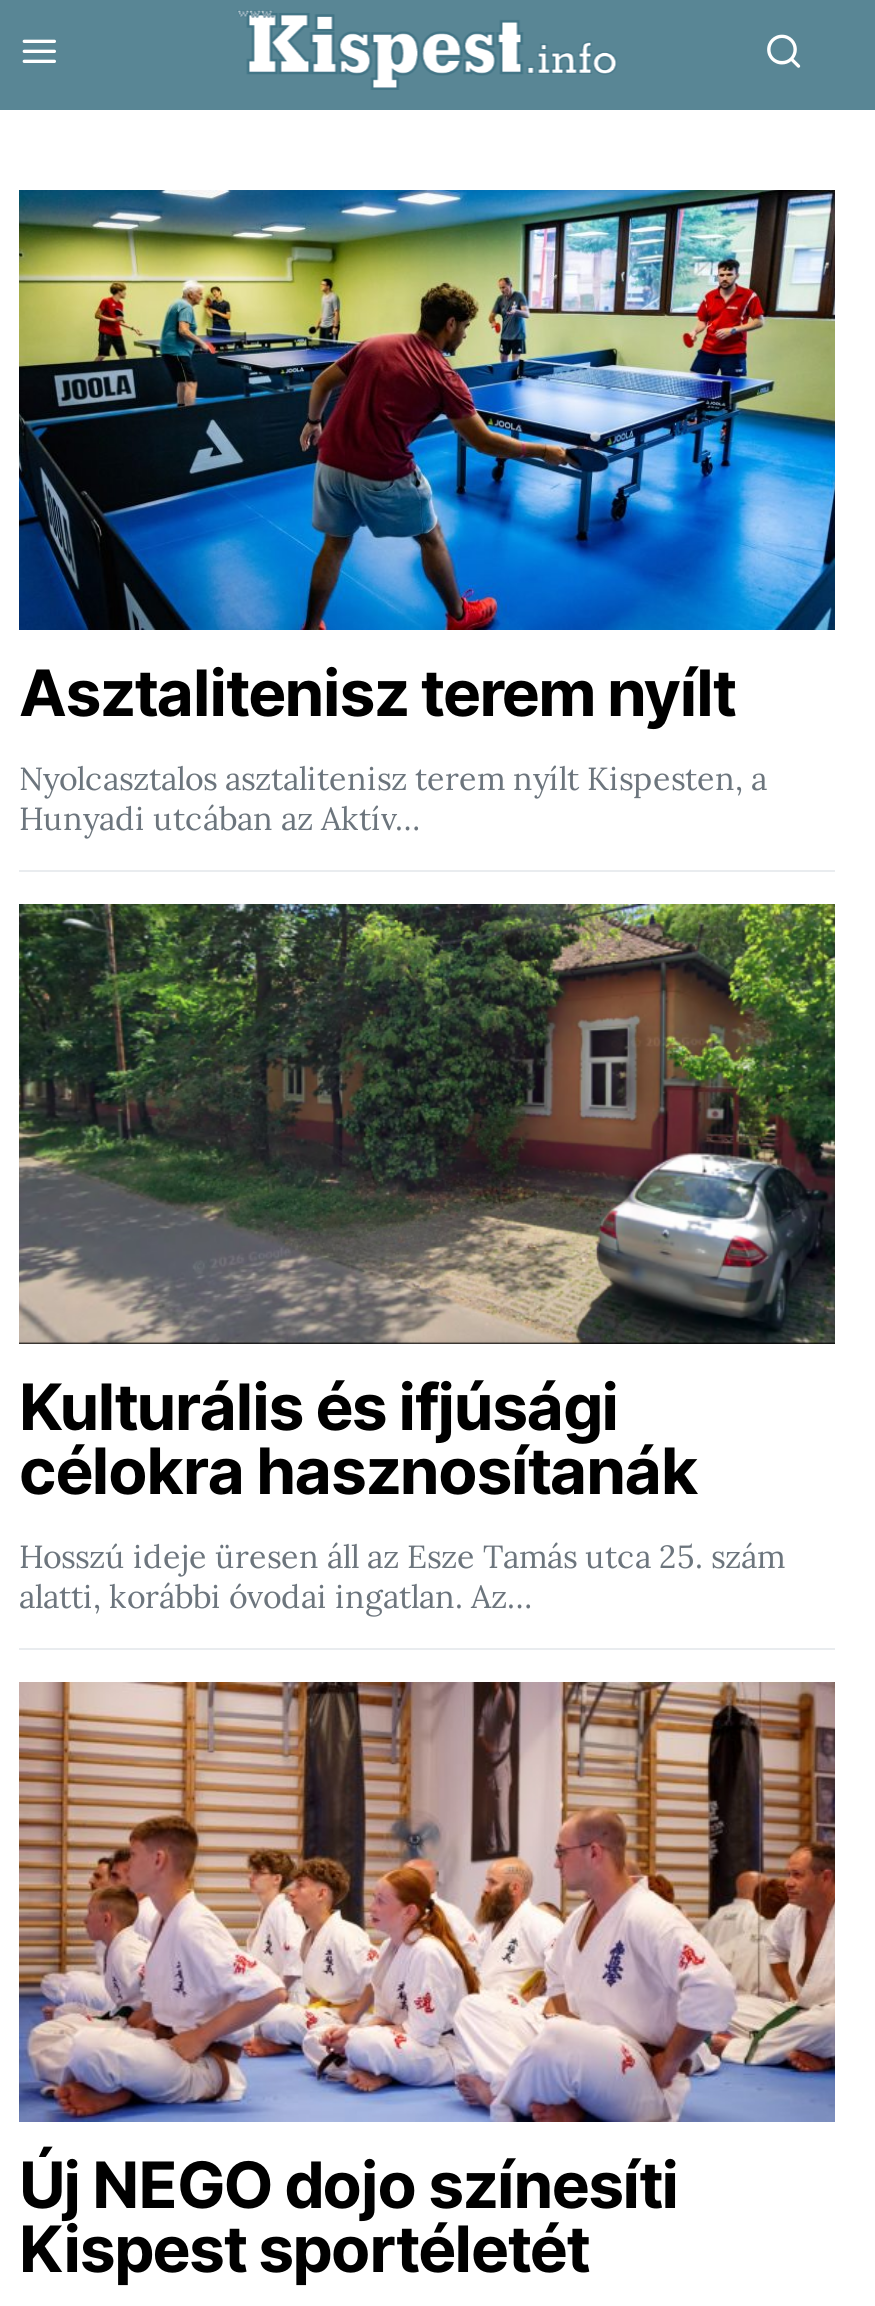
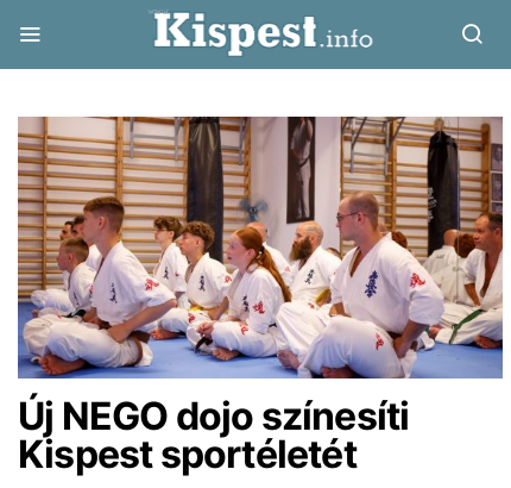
- [image]
- Asztalitenisz terem nyílt
- Nyolcasztalos asztalitenisz terem nyílt Kispesten, a
- Hunyadi utcában az Aktív…

- [image]
- Kulturális és ifjúsági
- célokra hasznosítanák
- Hosszú ideje üresen áll az Esze Tamás utca 25. szám
- alatti, korábbi óvodai ingatlan. Az…
